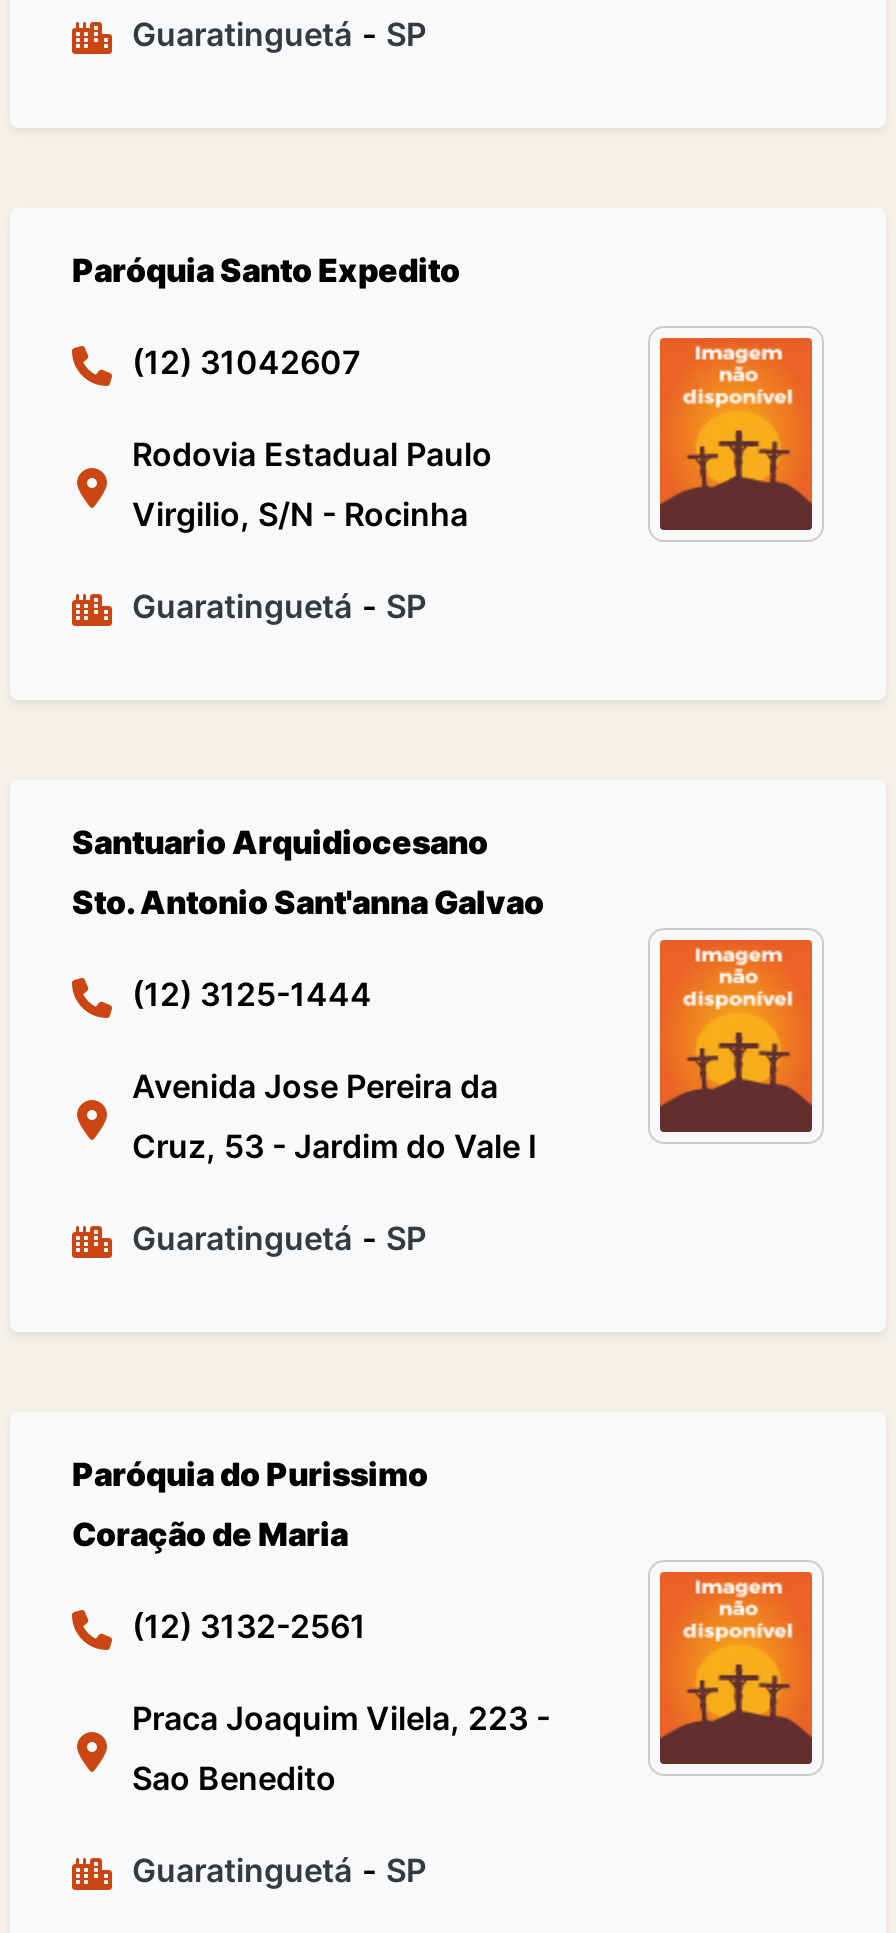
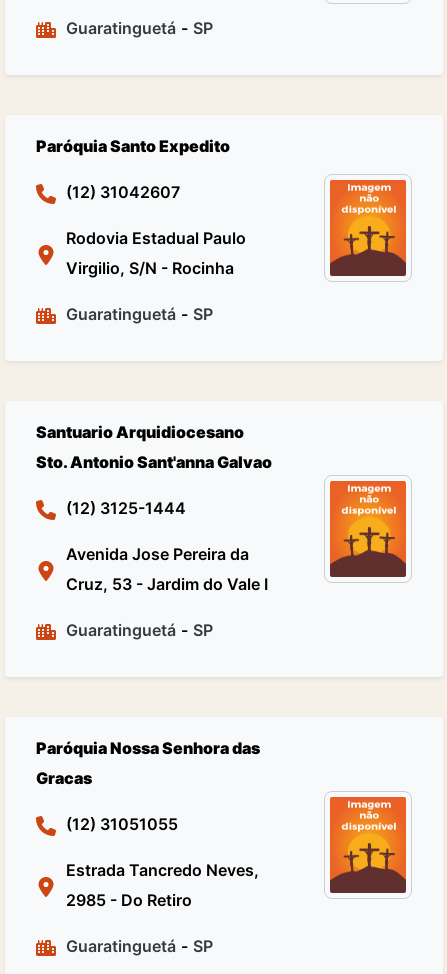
- Paróquia do Purissimo
+ Paróquia Nossa Senhora das

- Coração de Maria
+ Gracas

- (12) 3132-2561
+ (12) 31051055

- Praca Joaquim Vilela, 223 -
+ Estrada Tancredo Neves,

- Sao Benedito
+ 2985 - Do Retiro
